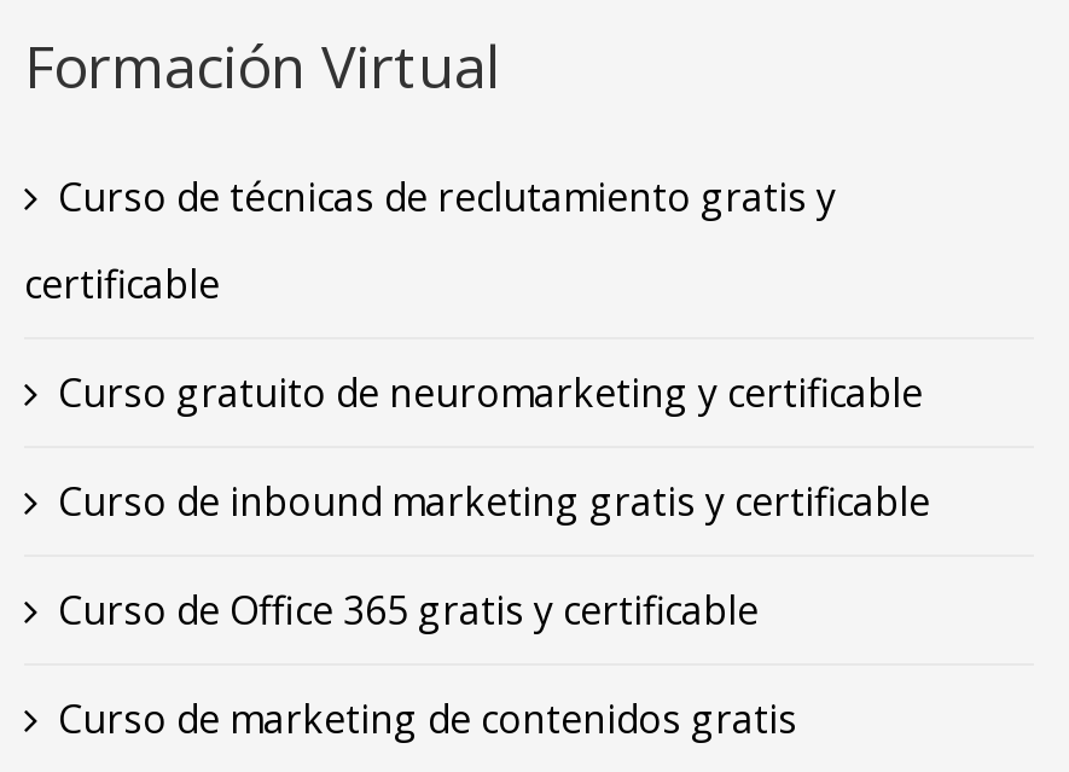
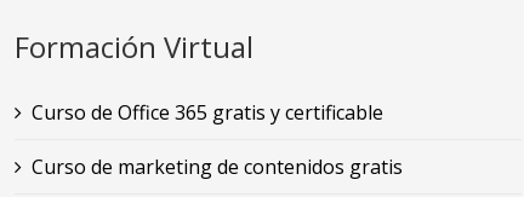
- Curso de técnicas de reclutamiento gratis y
- certificable
- Curso gratuito de neuromarketing y certificable
- Curso de inbound marketing gratis y certificable
